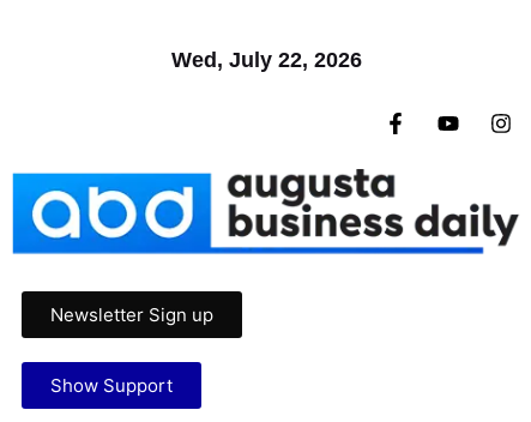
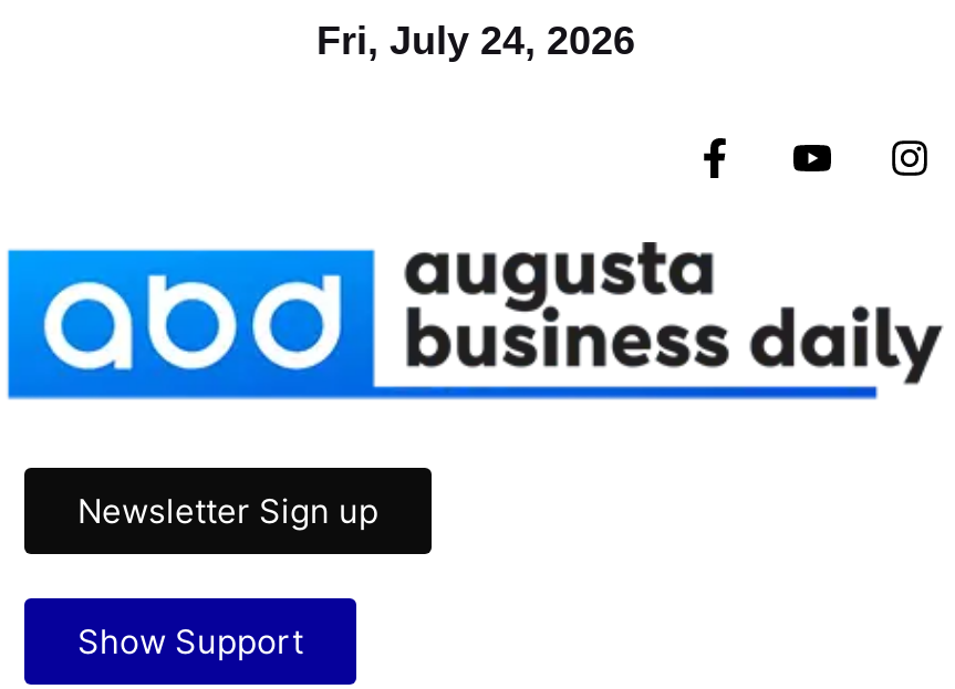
- Wed, July 22, 2026
+ Fri, July 24, 2026
